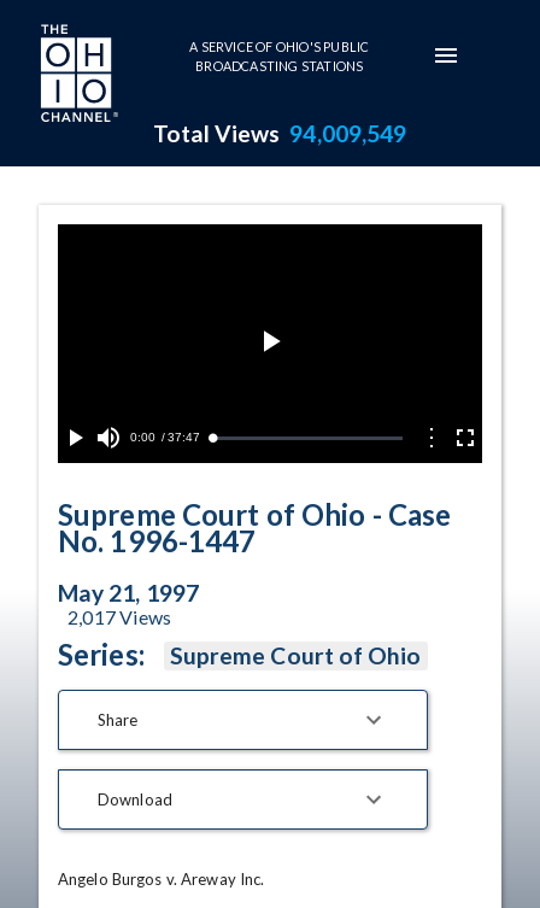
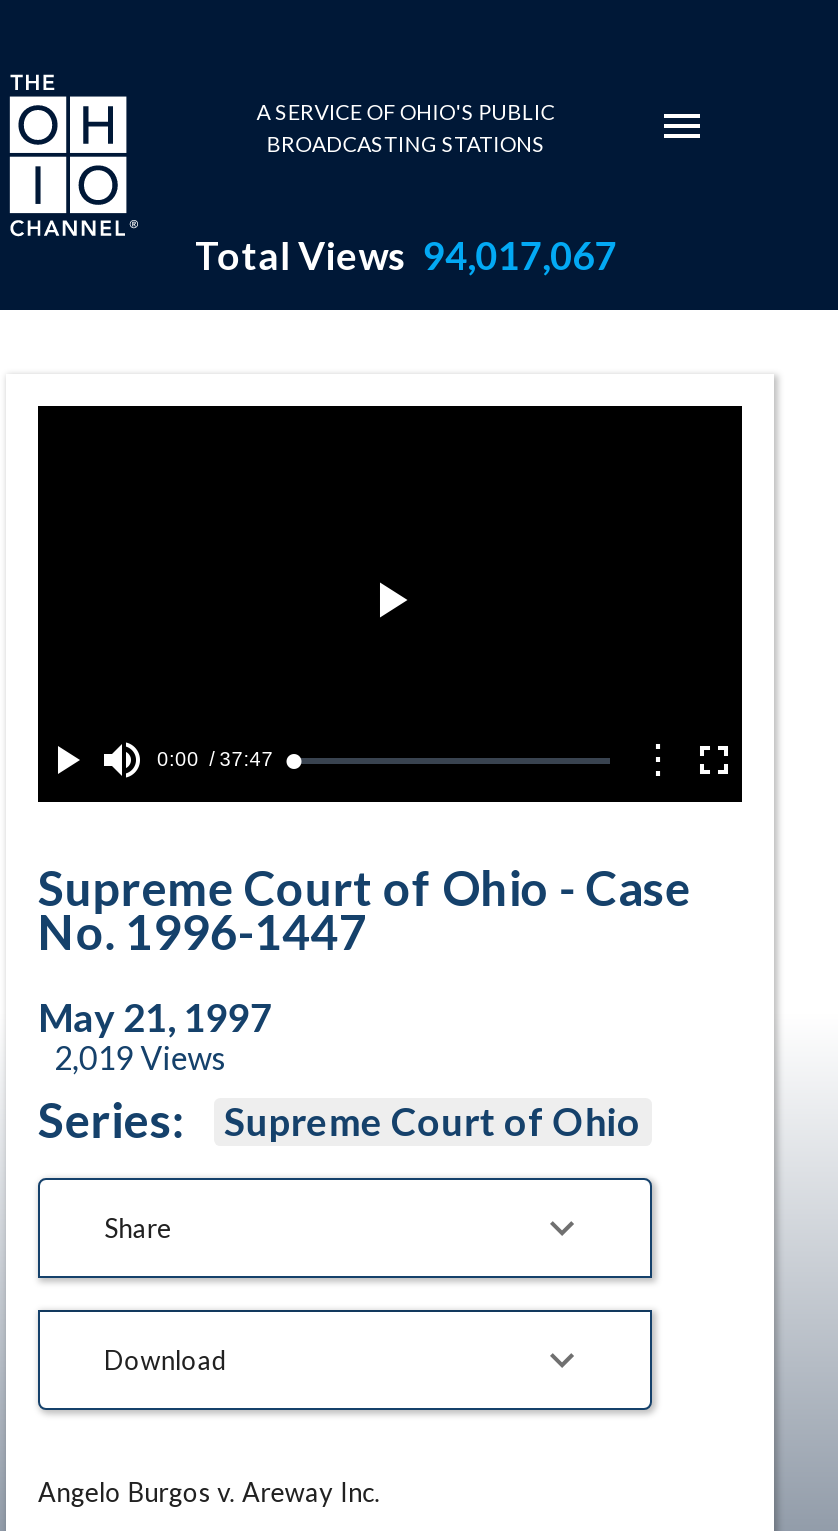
- Total Views 94,009,549
+ Total Views 94,017,067

- 2,017 Views
+ 2,019 Views
